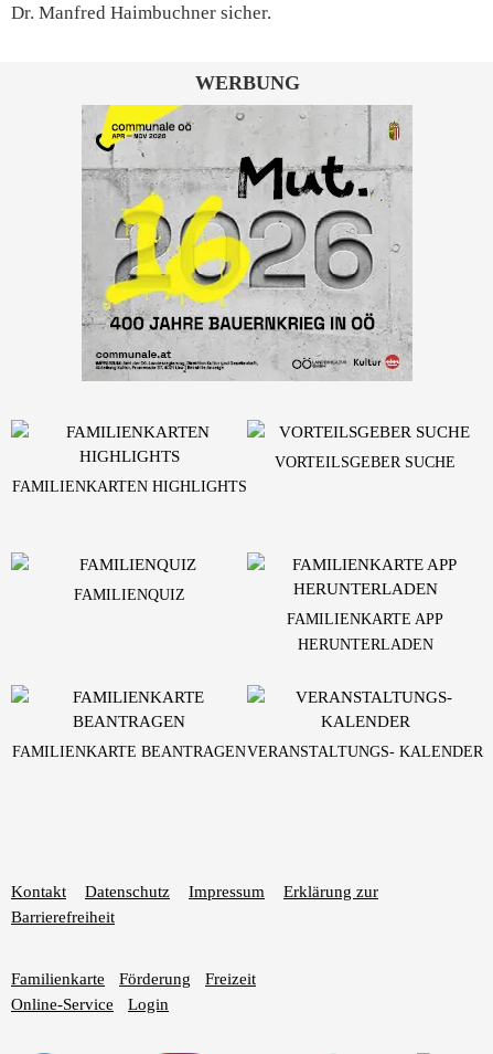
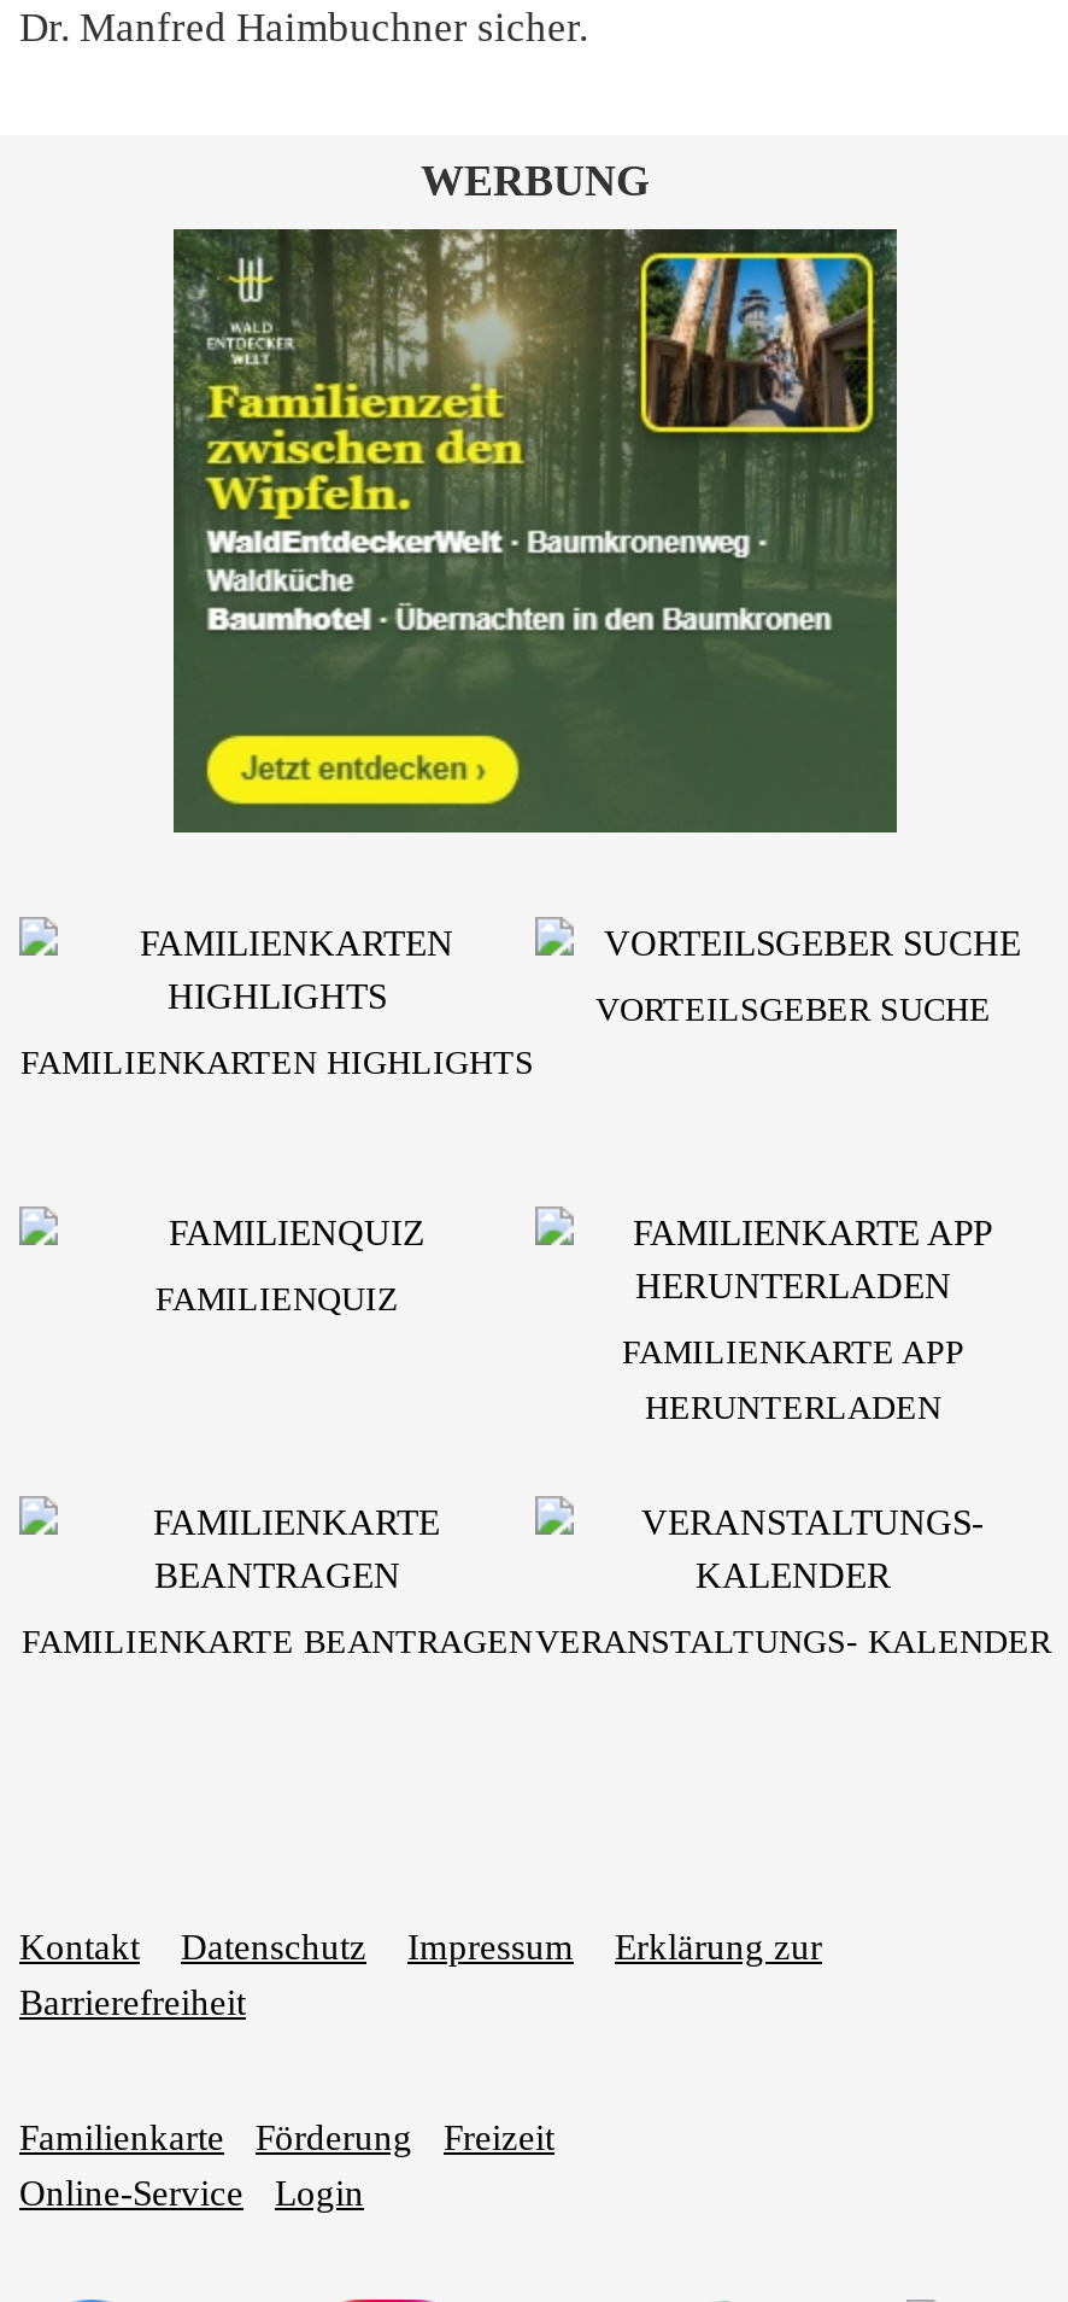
- [image]
+ [image]
